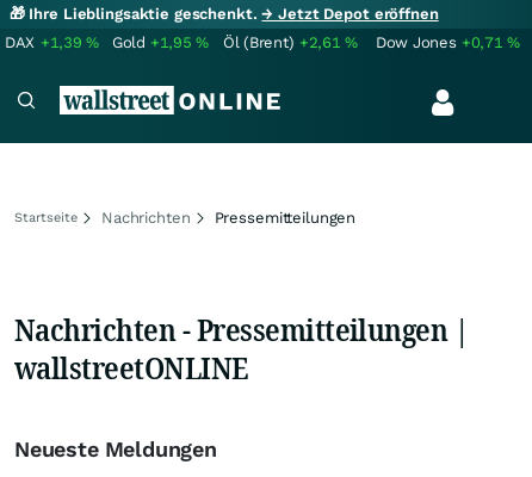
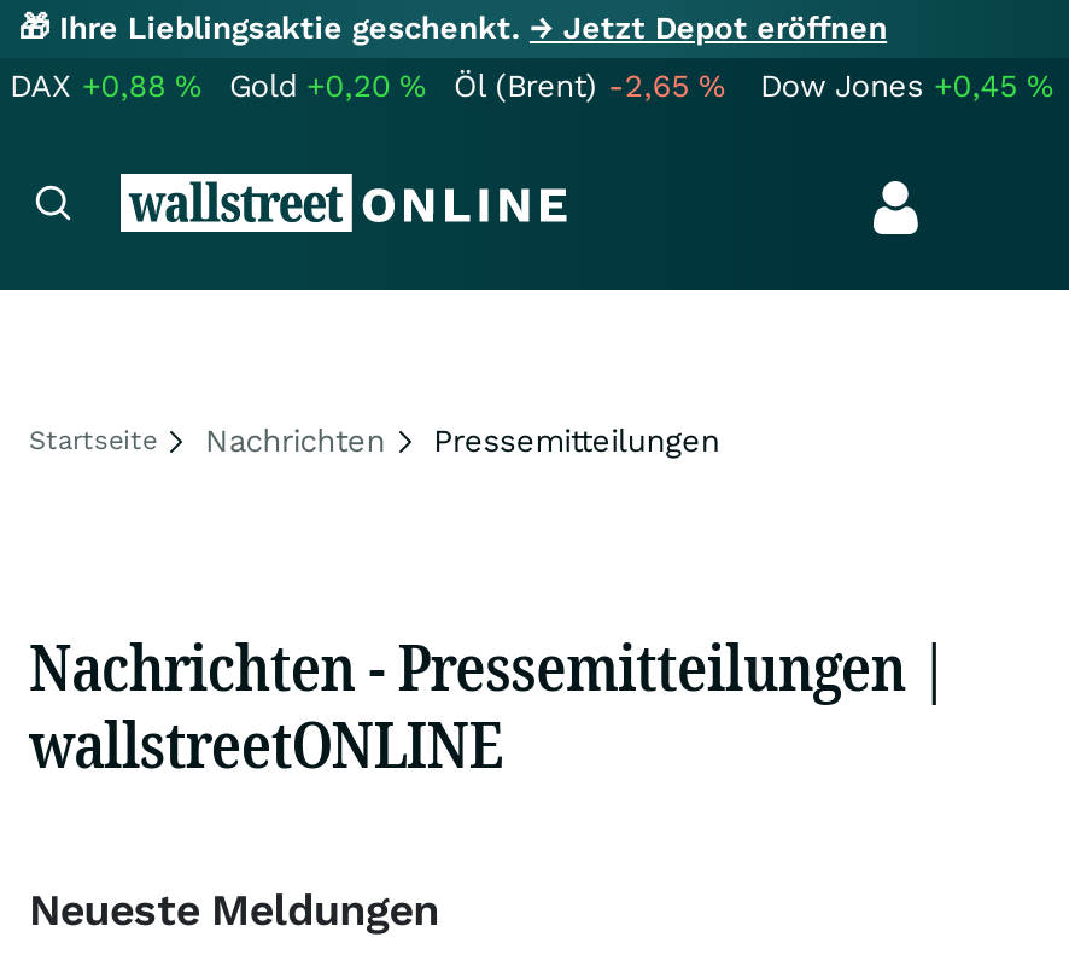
- DAX +1,39%
+ DAX +0,88%

- Gold +1,95%
+ Gold +0,20%

- Öl (Brent) +2,61%
+ Öl (Brent) -2,65%

- Dow Jones +0,71%
+ Dow Jones +0,45%
